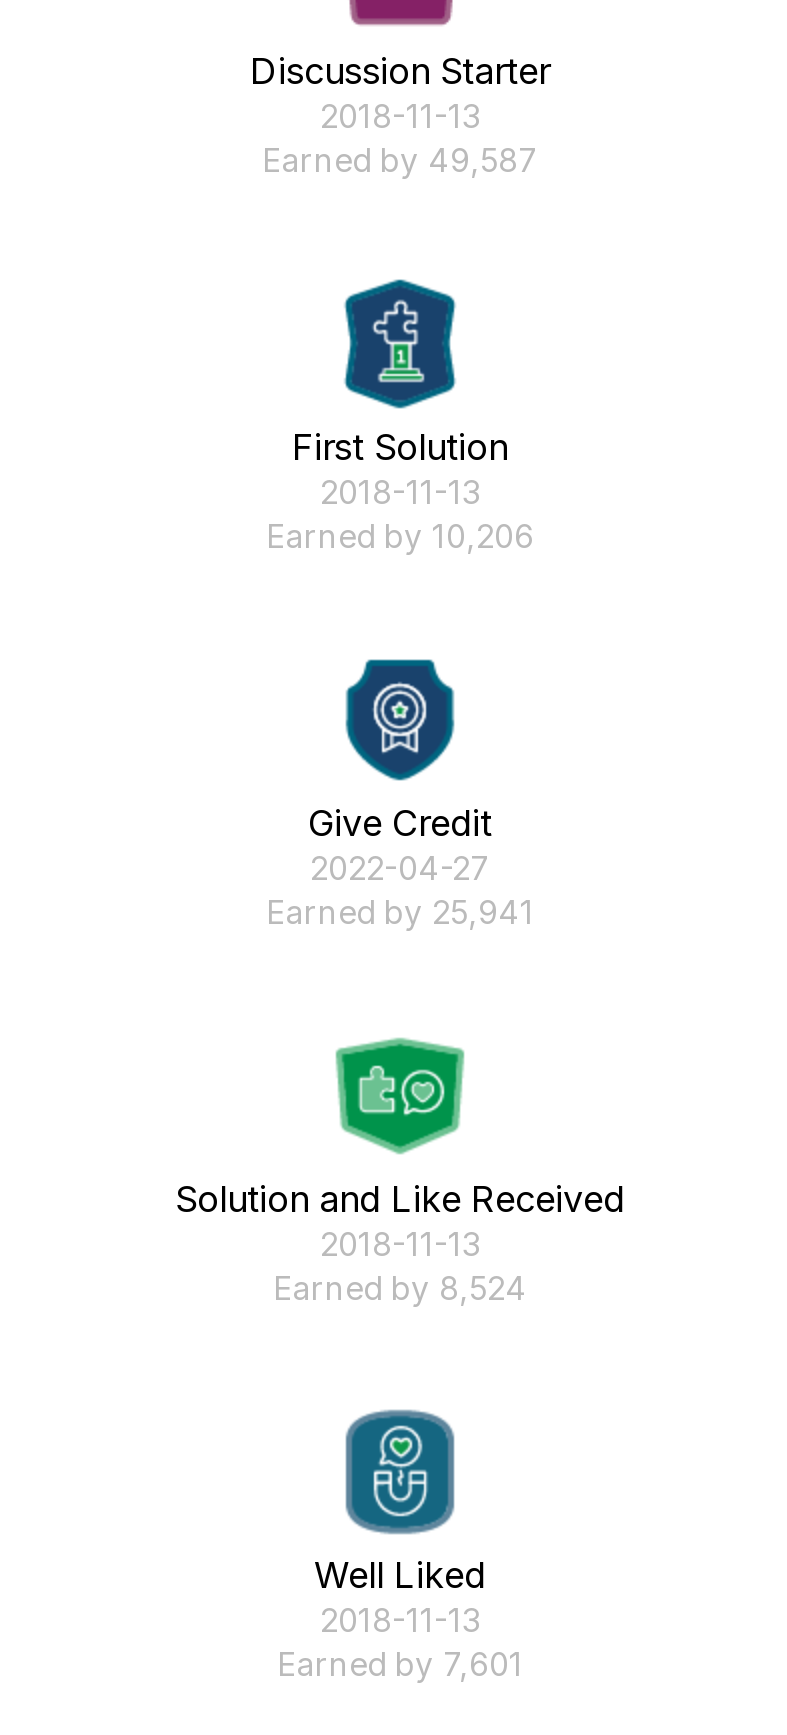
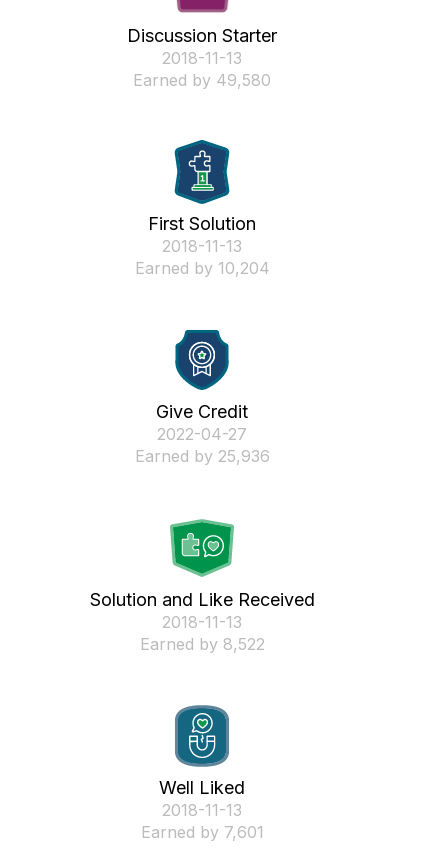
- Earned by 49,587
+ Earned by 49,580

- Earned by 10,206
+ Earned by 10,204

- Earned by 25,941
+ Earned by 25,936

- Earned by 8,524
+ Earned by 8,522
